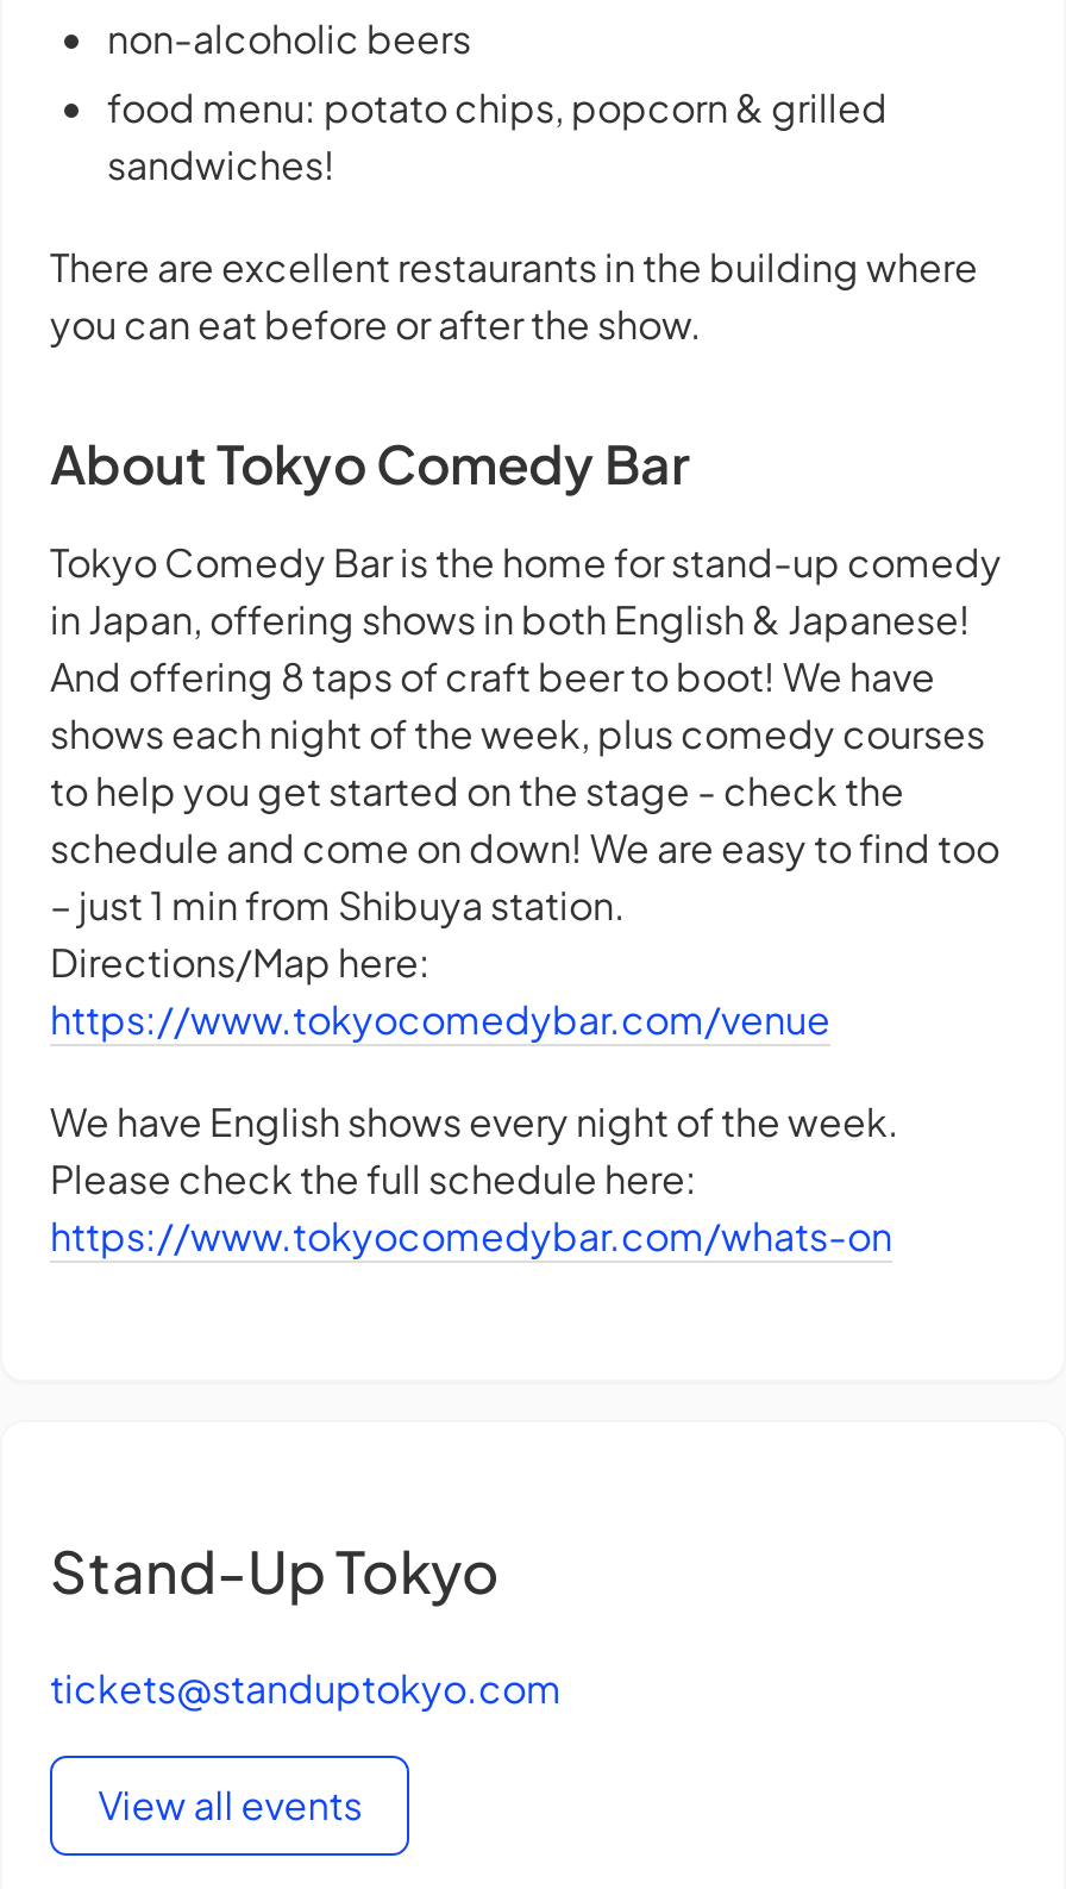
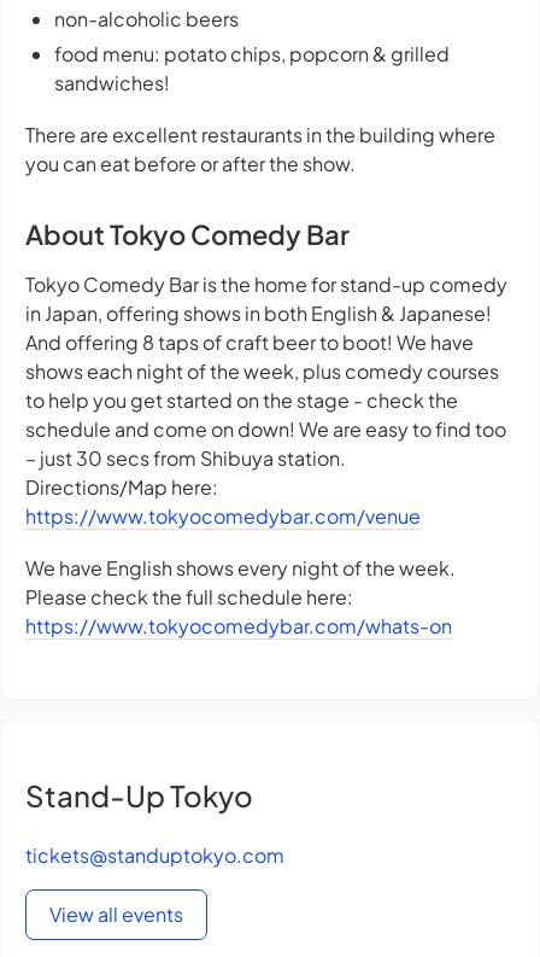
- – just 1 min from Shibuya station.
+ – just 30 secs from Shibuya station.
